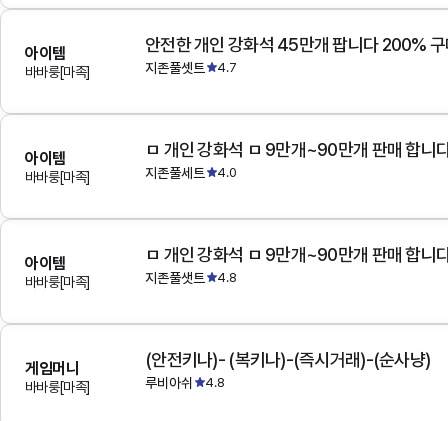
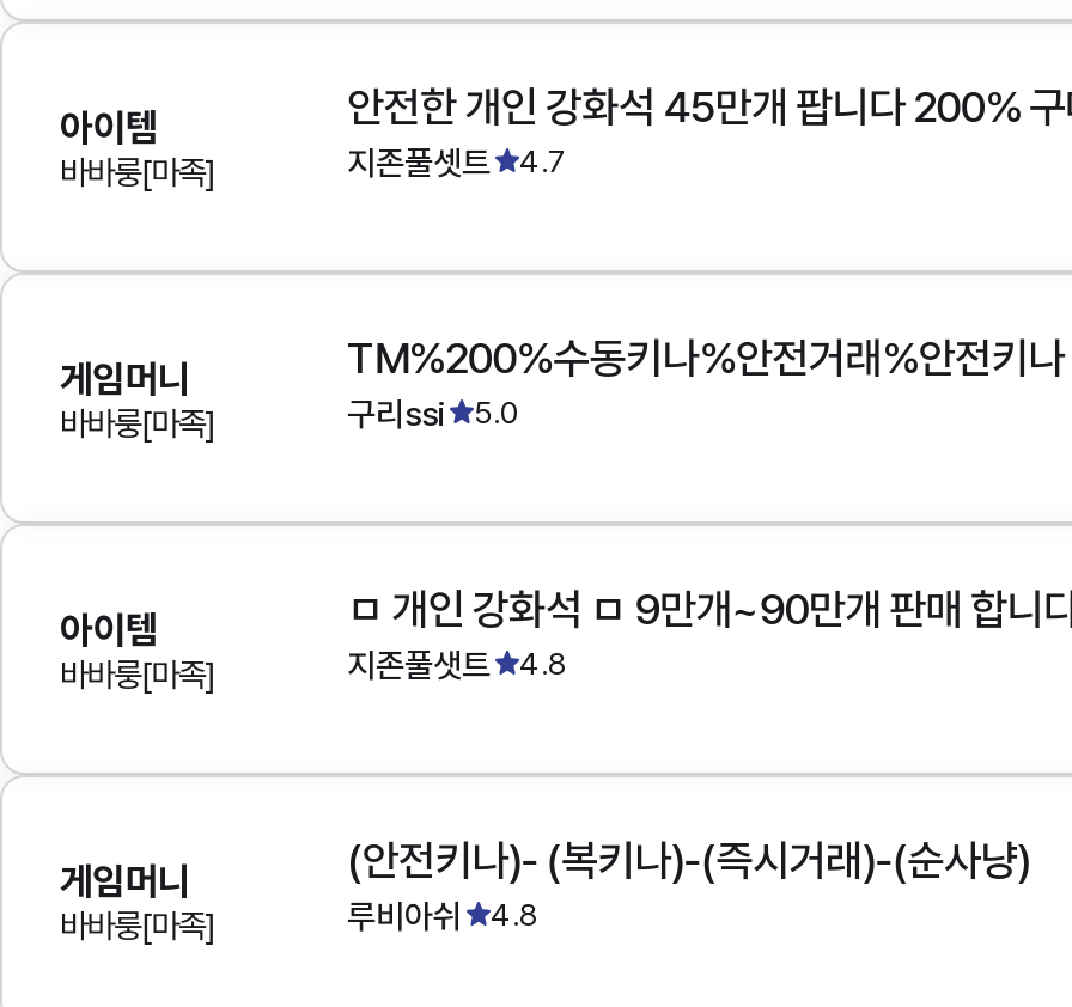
- 아이템
+ 게임머니

- 지존풀세트
- 4.0
+ TM%200%수동키나%안전거래%안전키나
+ 구리ssi
+ 5.0
